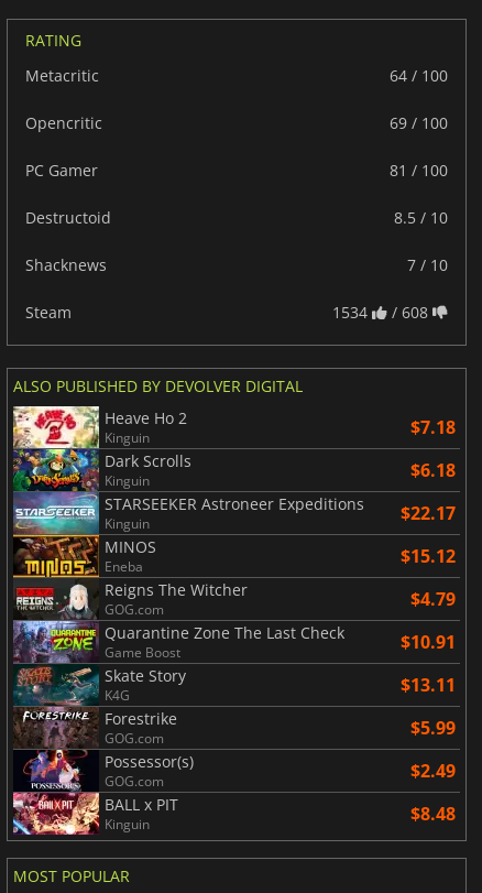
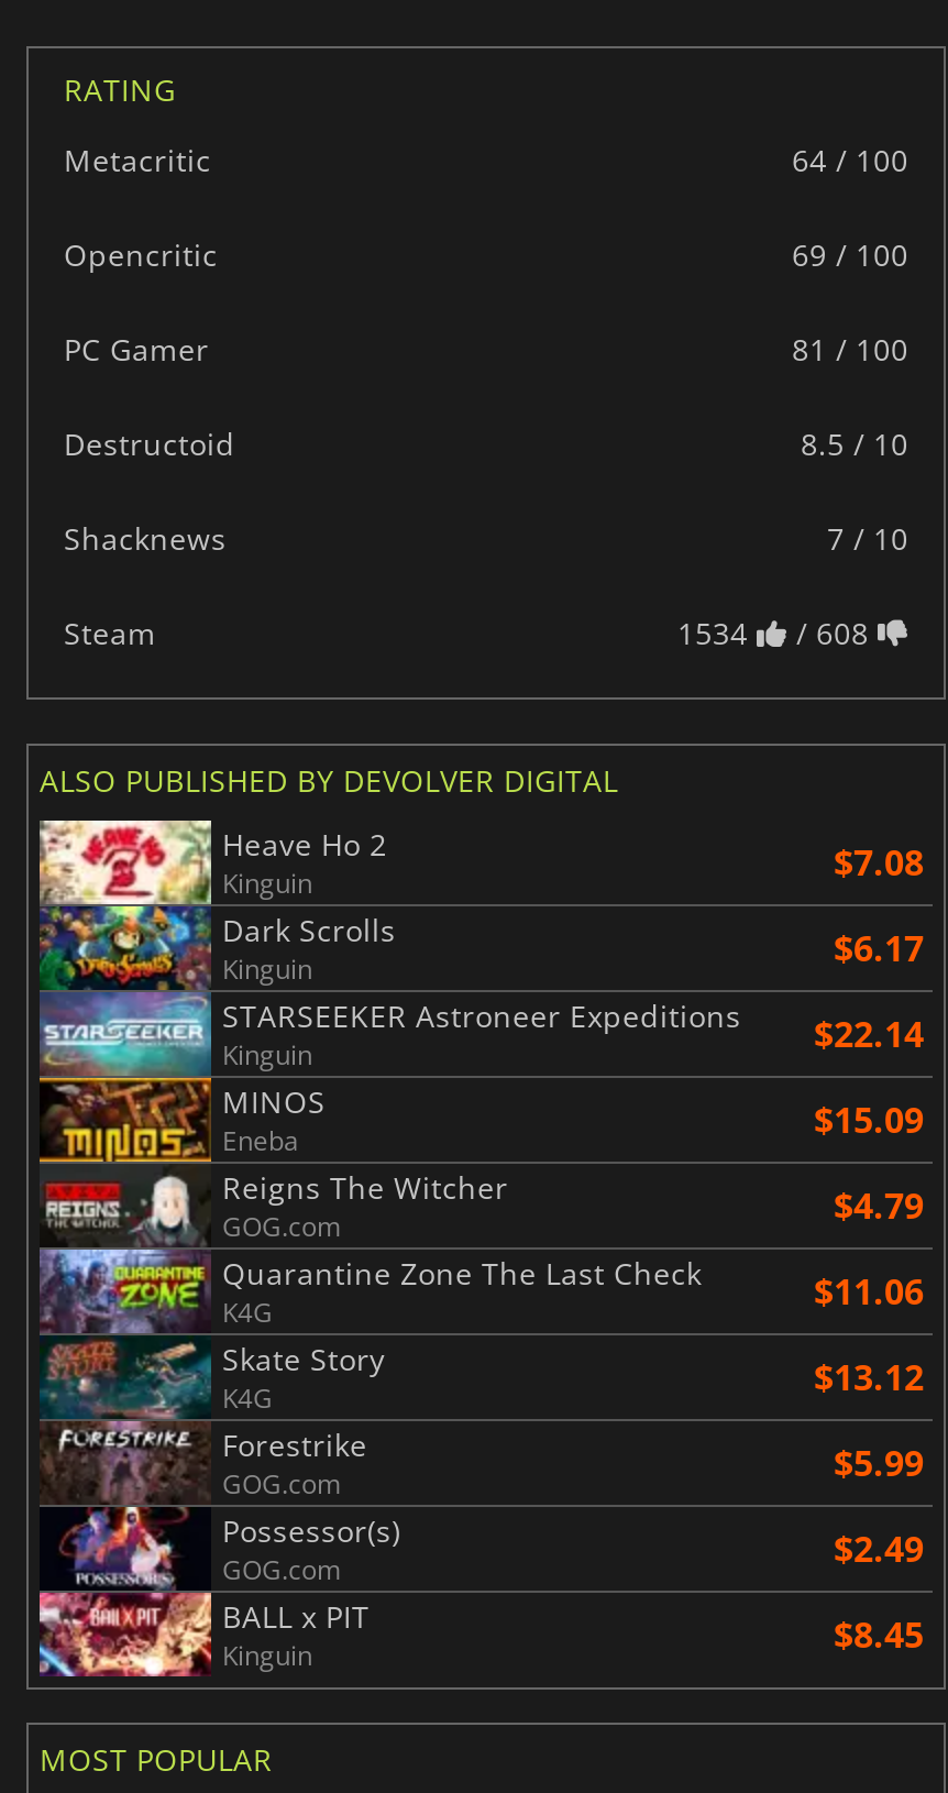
- $7.18
+ $7.08

- $6.18
+ $6.17

- STARSEEKER Astroneer Expeditions $22.17
+ STARSEEKER Astroneer Expeditions $22.14

- $15.12
+ $15.09

- Game Boost
- $10.91
+ K4G
+ $11.06

- $13.11
+ $13.12

- $8.48
+ $8.45
